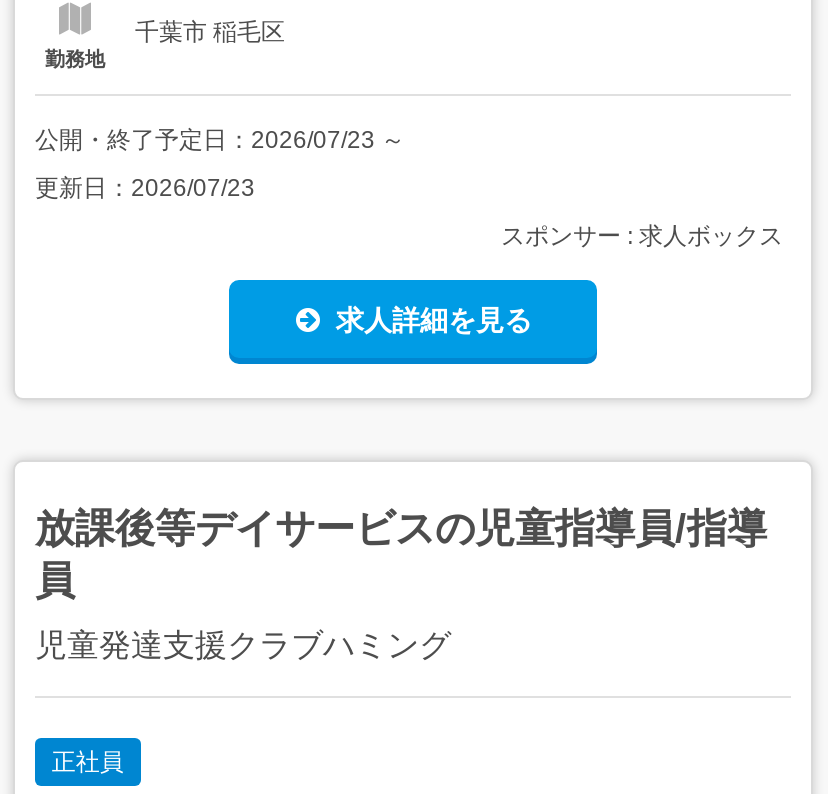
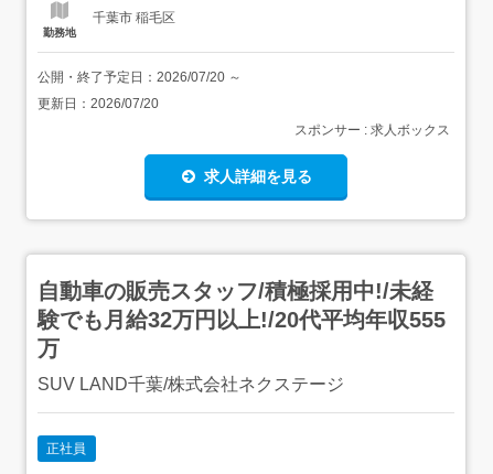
- 公開・終了予定日：2026/07/23～
+ 公開・終了予定日：2026/07/20～

- 更新日：2026/07/23
+ 更新日：2026/07/20

- 放課後等デイサービスの児童指導員/指導
- 員
+ 自動車の販売スタッフ/積極採用中!/未経
+ 験でも月給32万円以上!/20代平均年収555
+ 万

- 児童発達支援クラブハミング
+ SUV LAND千葉/株式会社ネクステージ
